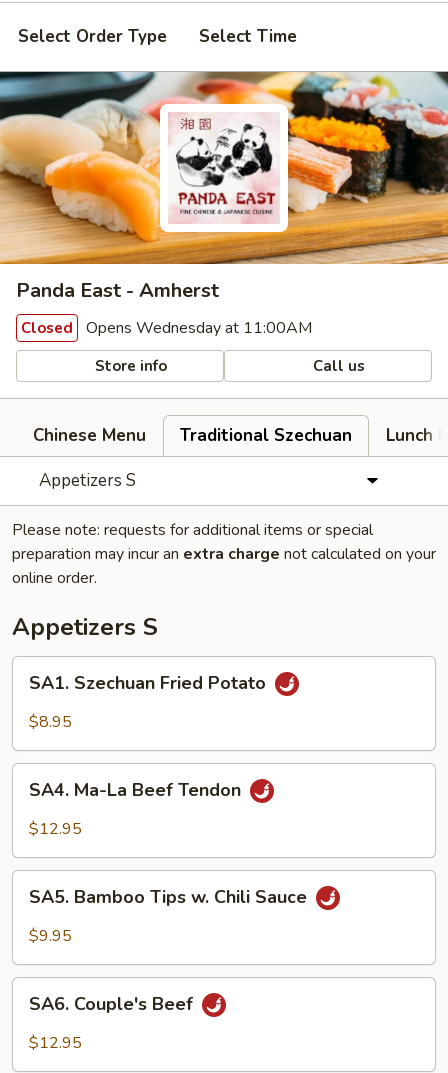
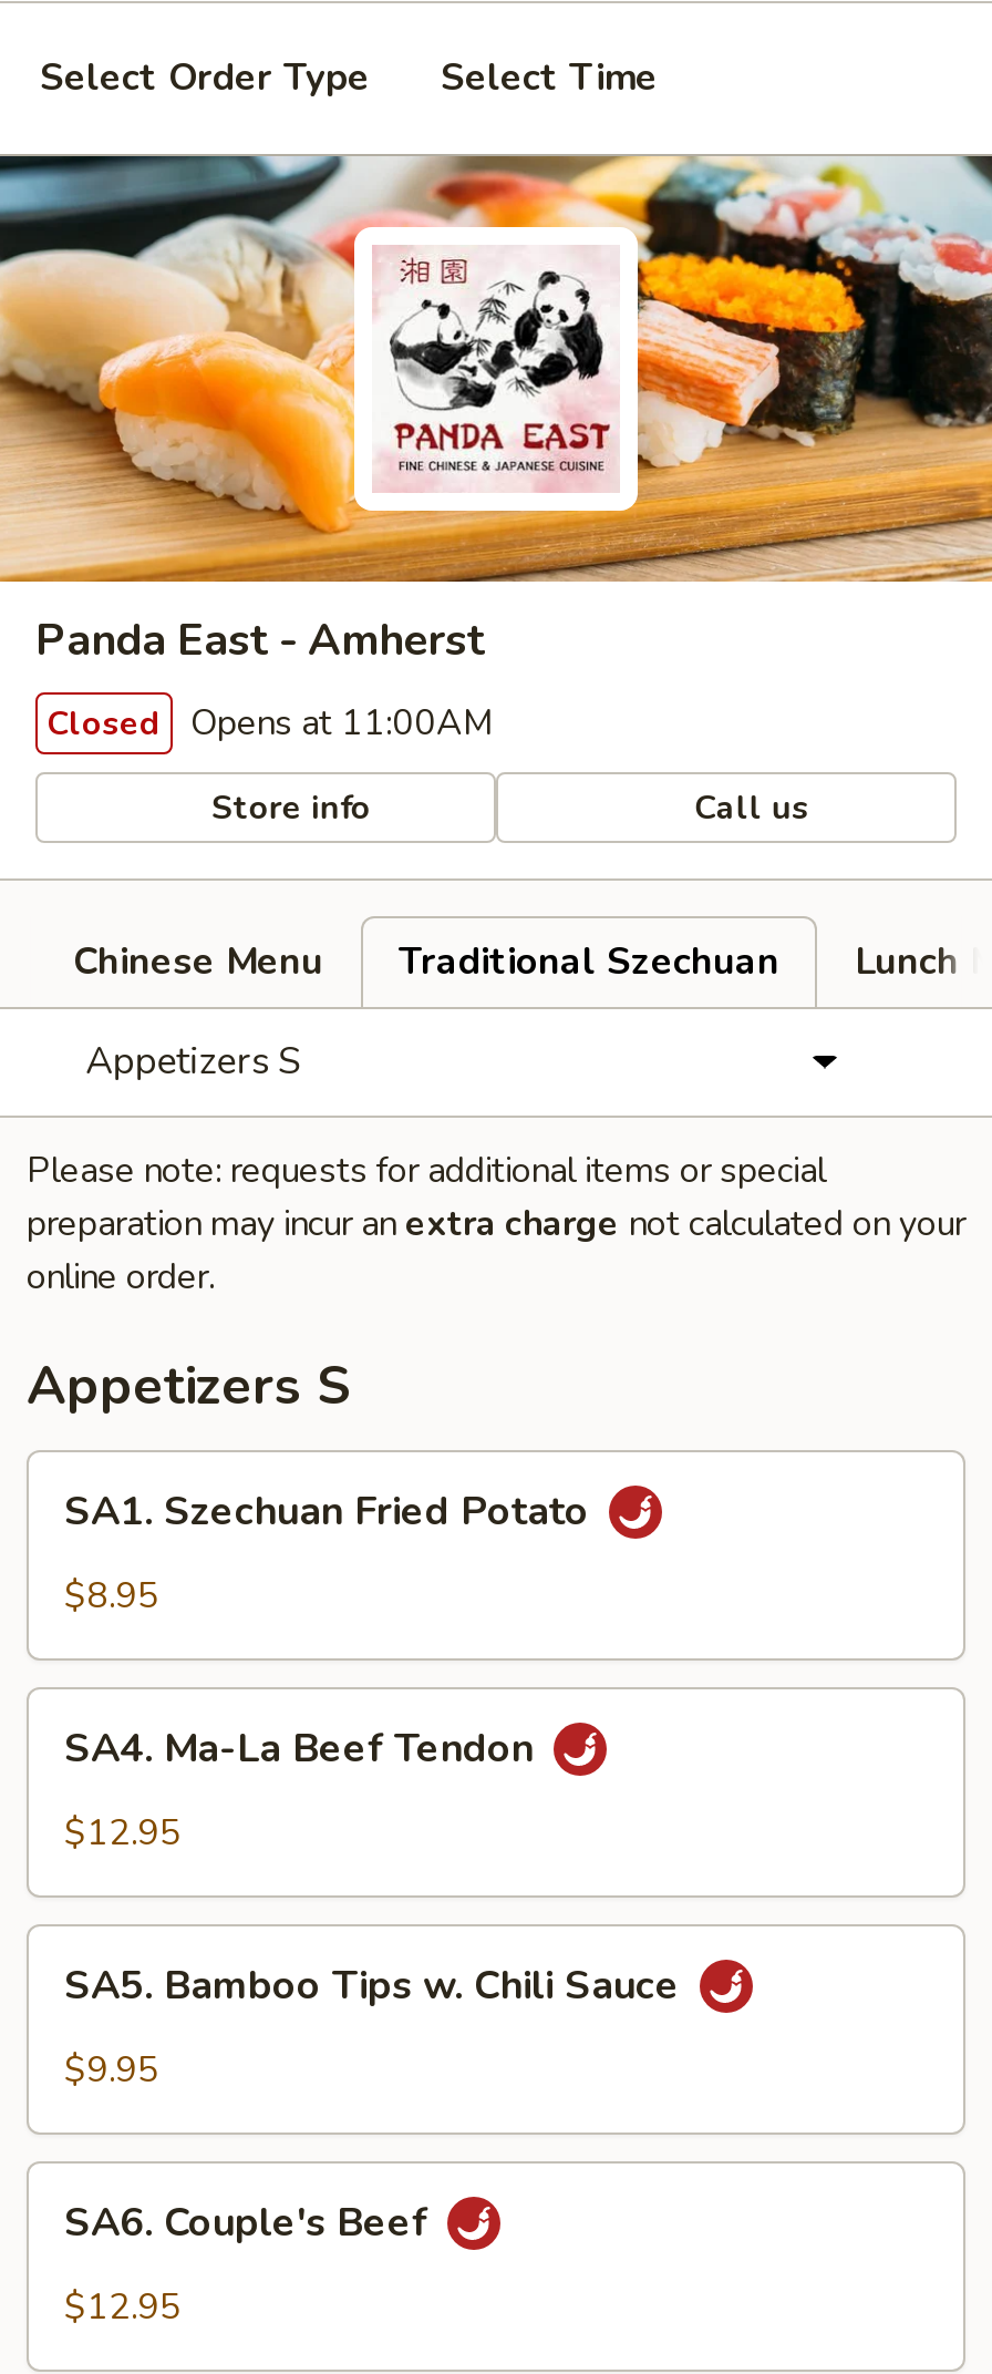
- Closed Opens Wednesday at 11:00AM
+ Closed Opens at 11:00AM
